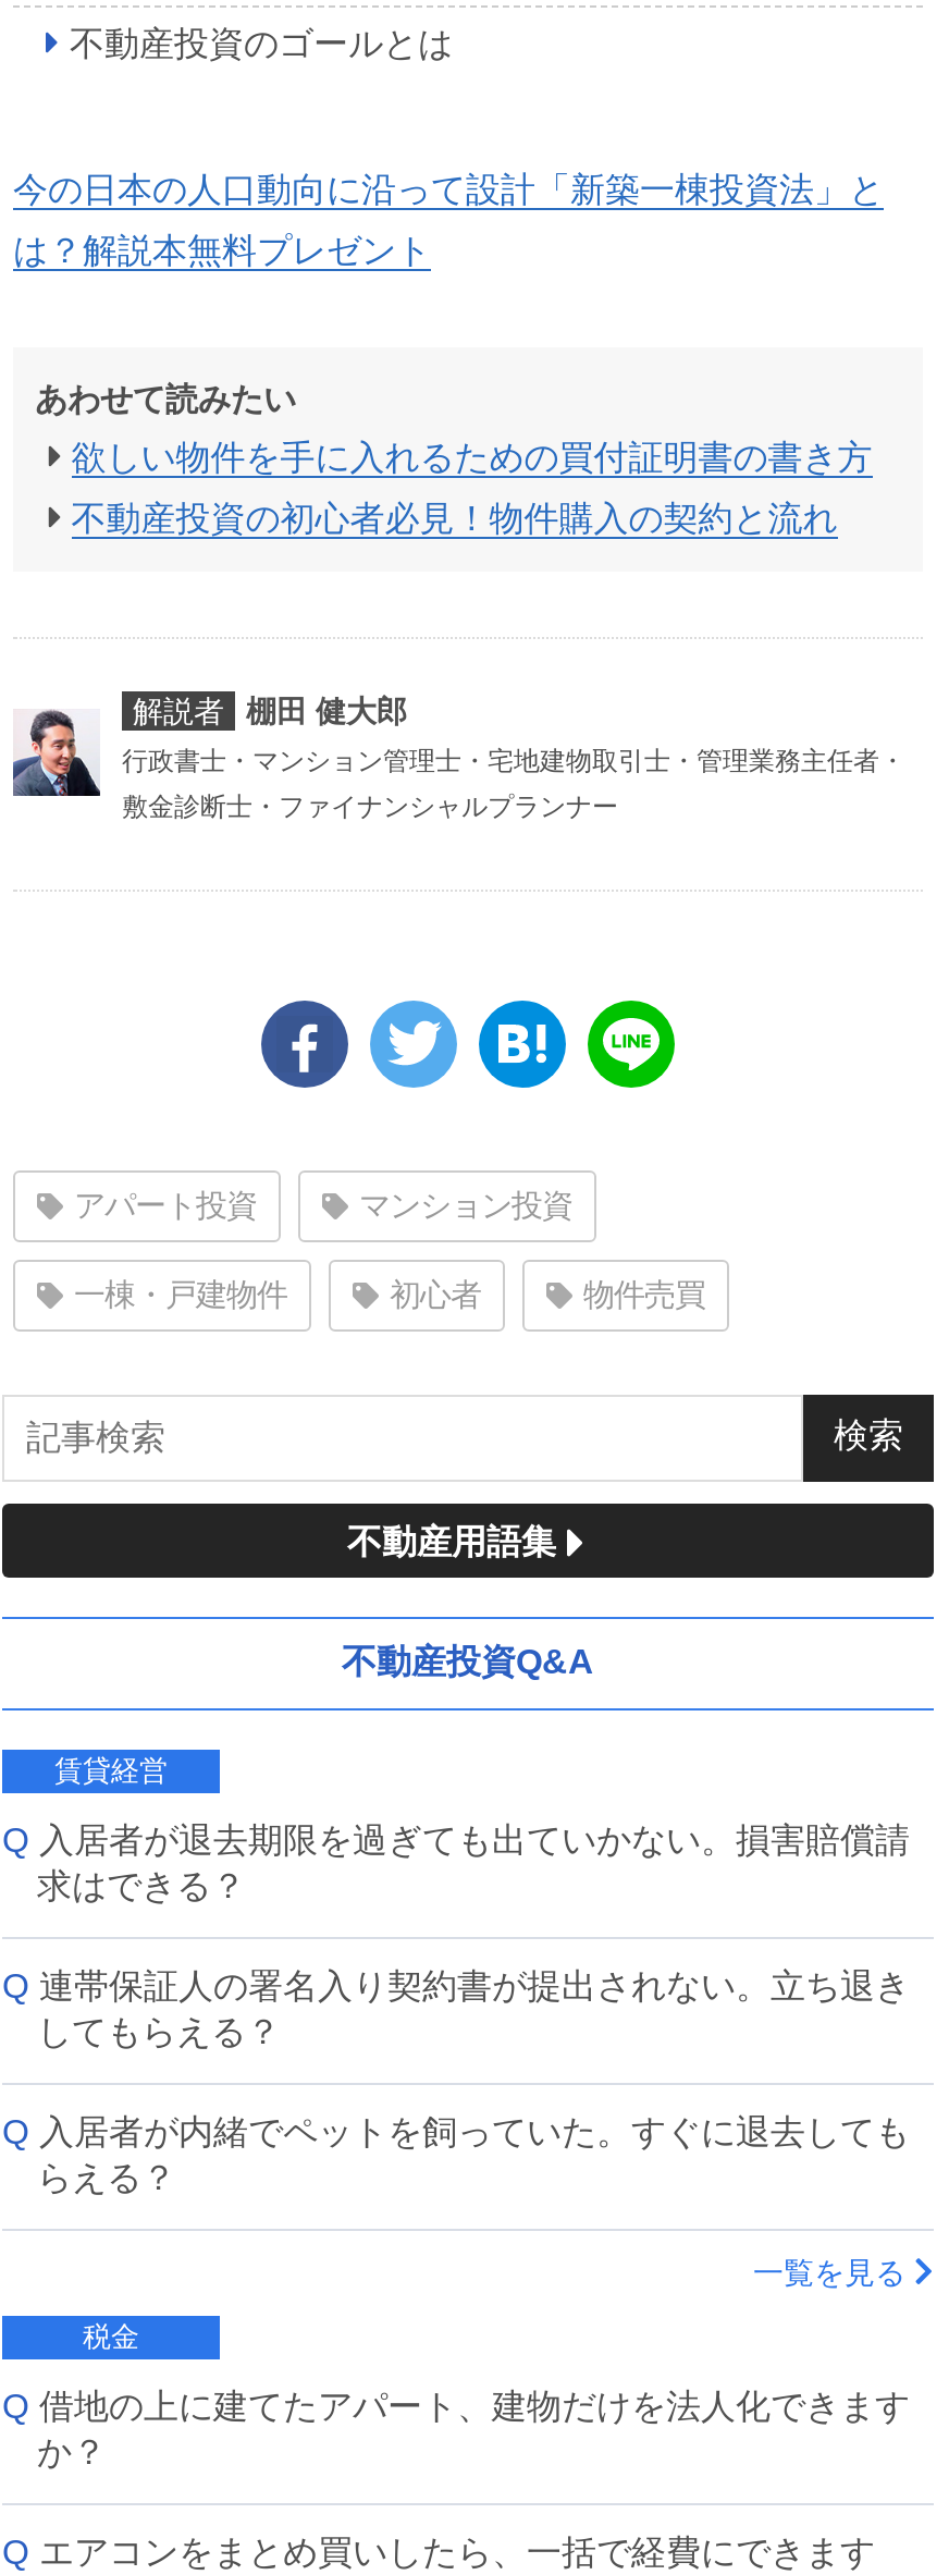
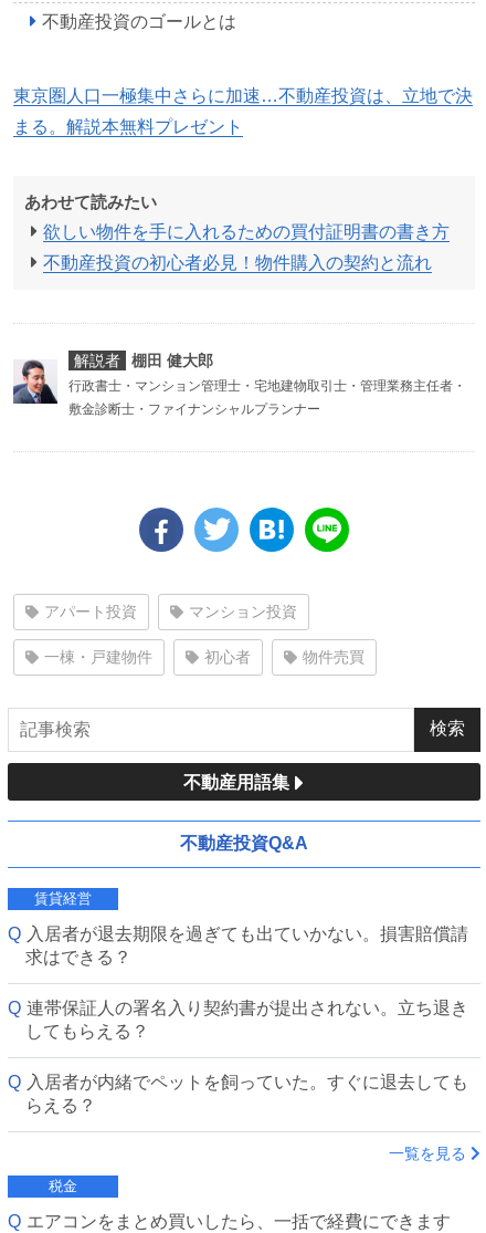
- 今の日本の人口動向に沿って設計「新築一棟投資法」と
+ 東京圏人口一極集中さらに加速…不動産投資は、立地で決

- は？解説本無料プレゼント
+ まる。解説本無料プレゼント

- 借地の上に建てたアパート、建物だけを法人化できます
- か？
